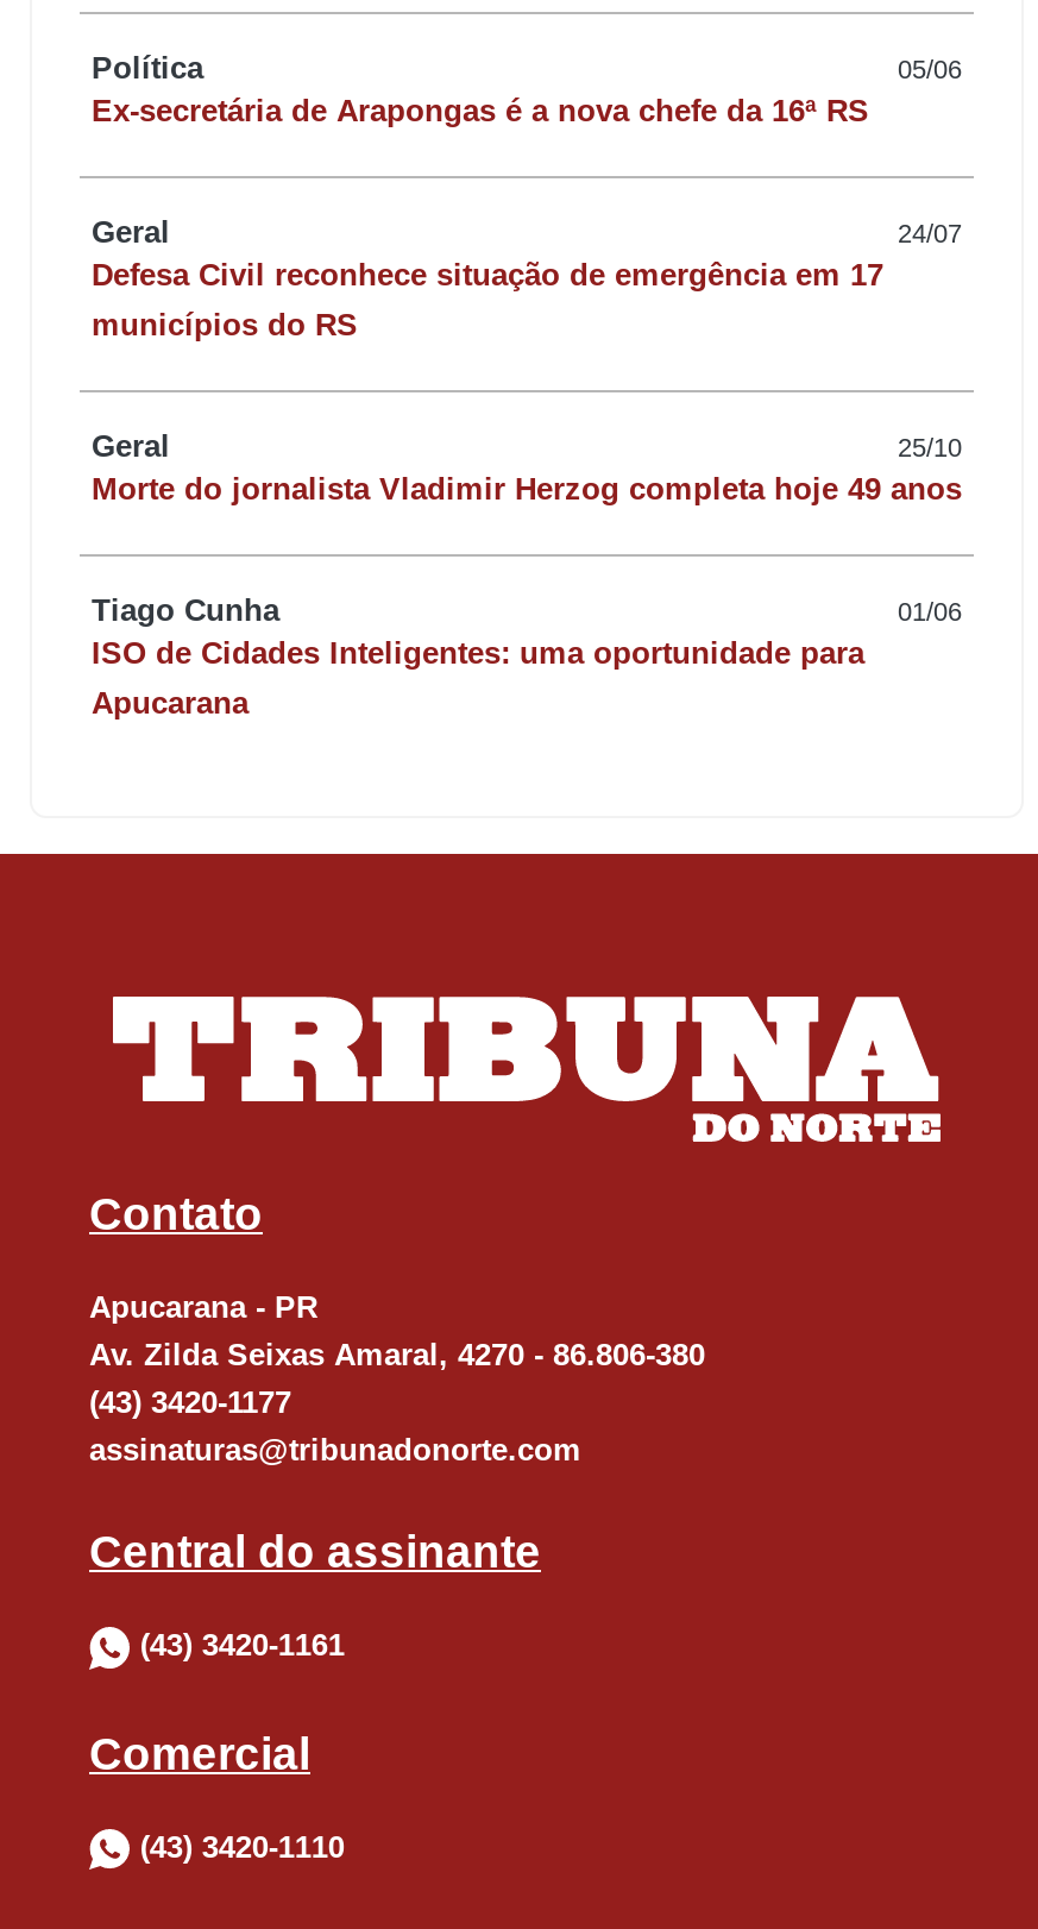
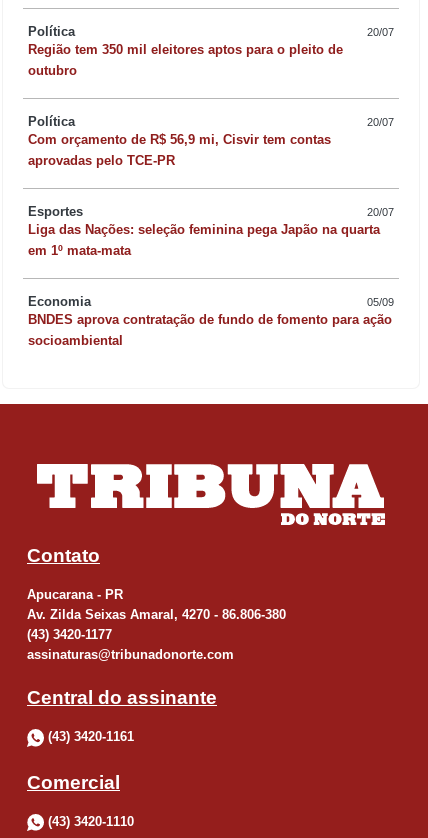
- 05/06
- Ex-secretária de Arapongas é a nova chefe da 16ª RS
+ 20/07
+ Região tem 350 mil eleitores aptos para o pleito de
+ outubro

- Geral
- 24/07
- Defesa Civil reconhece situação de emergência em 17
- municípios do RS
+ Política
+ 20/07
+ Com orçamento de R$ 56,9 mi, Cisvir tem contas
+ aprovadas pelo TCE-PR

- Geral
- 25/10
- Morte do jornalista Vladimir Herzog completa hoje 49 anos
+ Esportes
+ 20/07
+ Liga das Nações: seleção feminina pega Japão na quarta
+ em 1º mata-mata

- Tiago Cunha
- 01/06
- ISO de Cidades Inteligentes: uma oportunidade para
- Apucarana
+ Economia
+ 05/09
+ BNDES aprova contratação de fundo de fomento para ação
+ socioambiental
